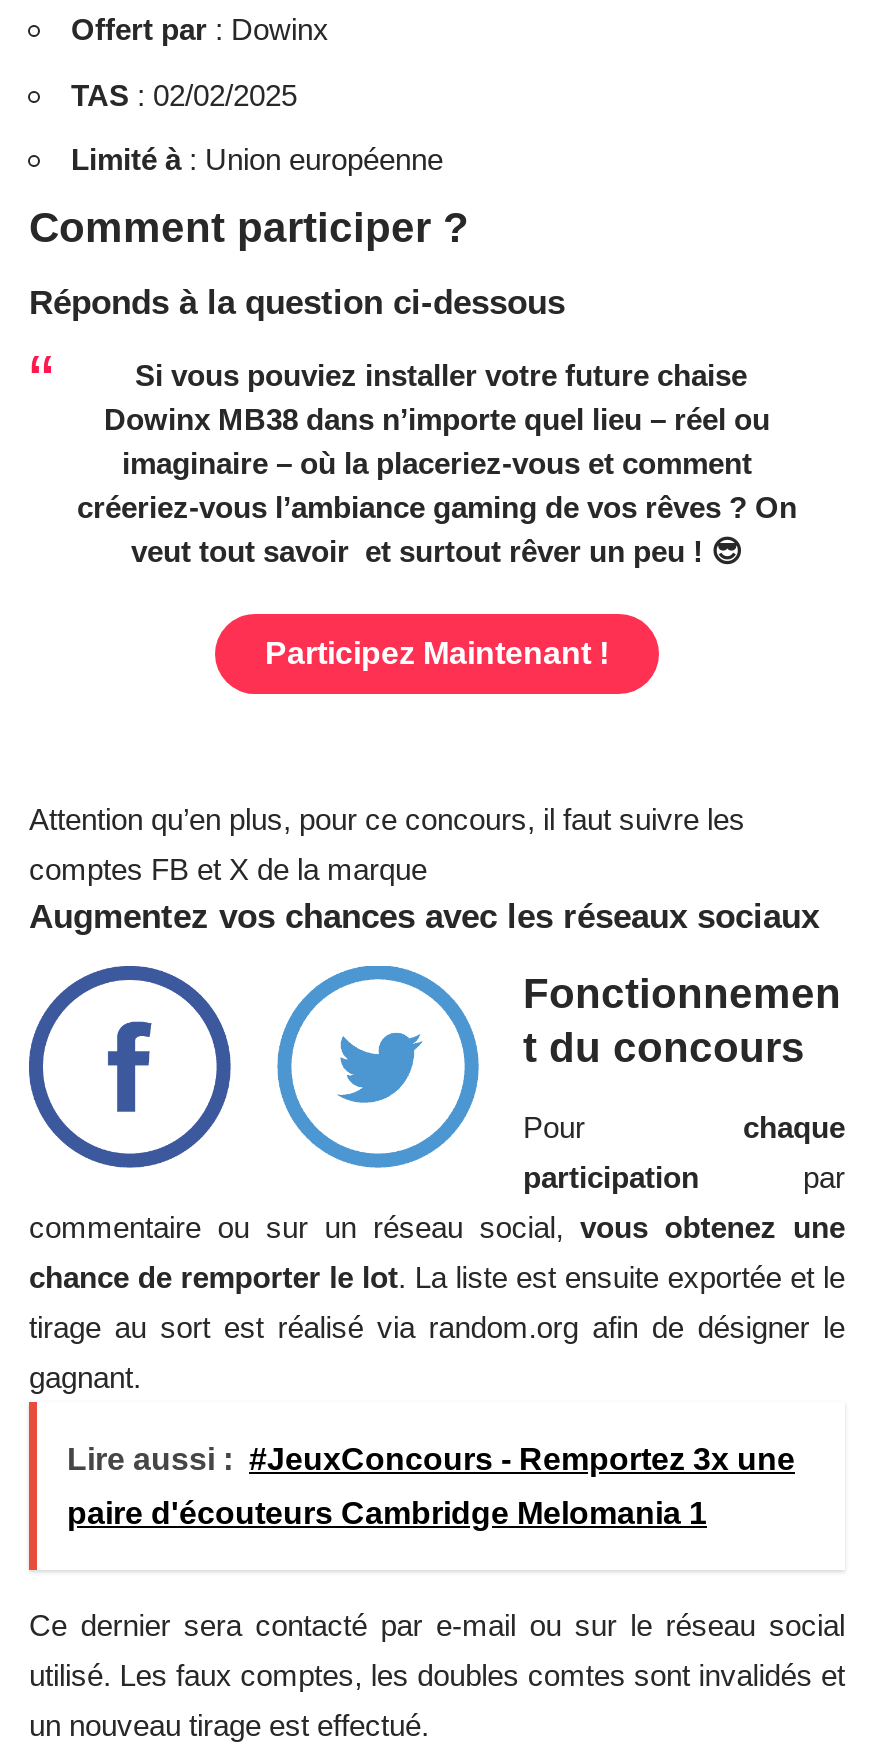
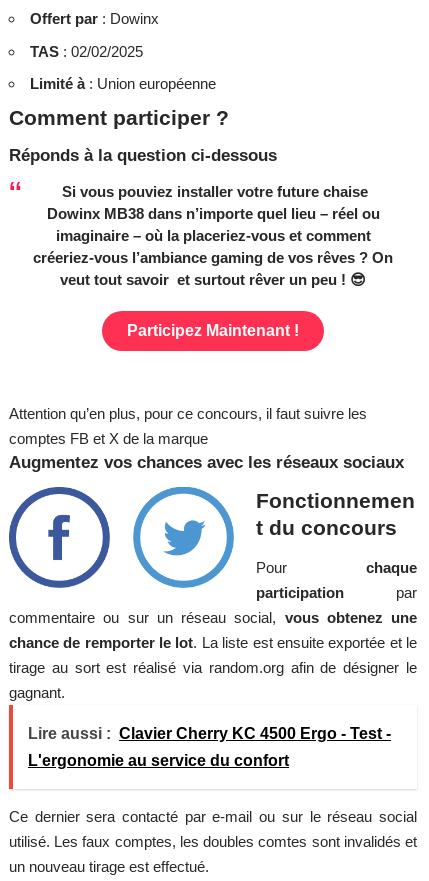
- Lire aussi : #JeuxConcours - Remportez 3x une
+ Lire aussi : Clavier Cherry KC 4500 Ergo - Test -

- paire d'écouteurs Cambridge Melomania 1
+ L'ergonomie au service du confort
